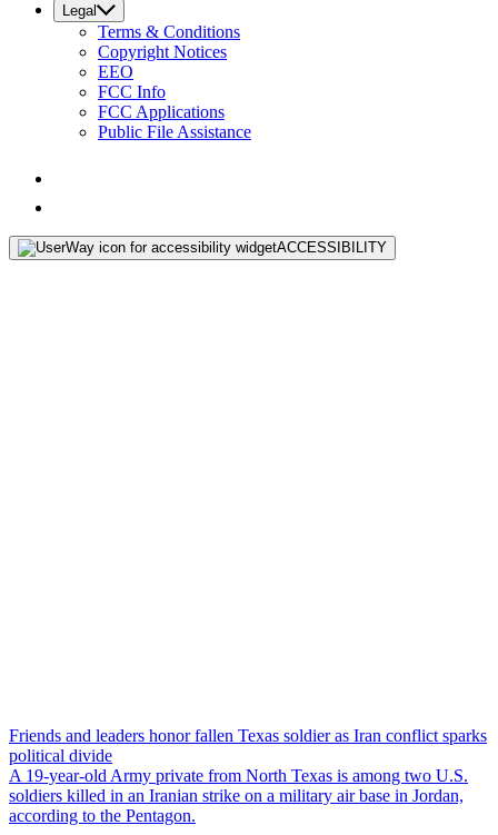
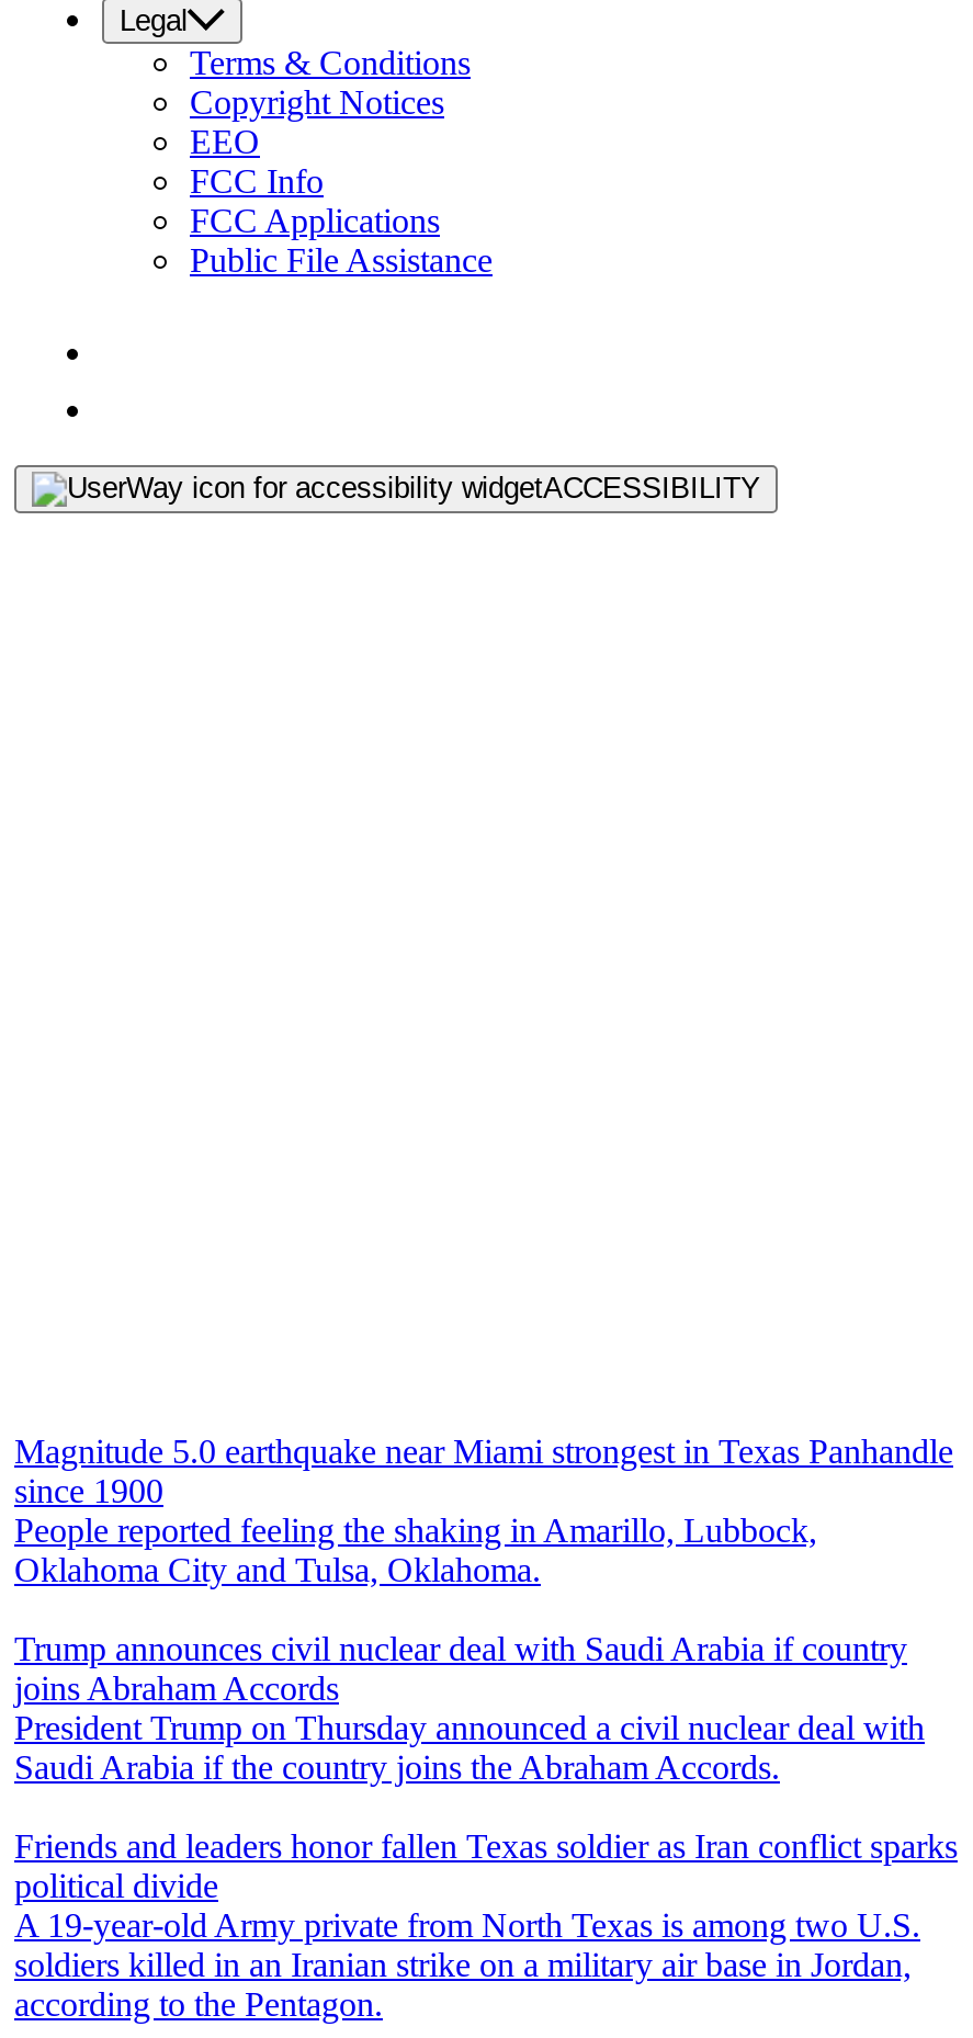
+ Magnitude 5.0 earthquake near Miami strongest in Texas Panhandle
+ since 1900
+ People reported feeling the shaking in Amarillo, Lubbock,
+ Oklahoma City and Tulsa, Oklahoma.
+ Trump announces civil nuclear deal with Saudi Arabia if country
+ joins Abraham Accords
+ President Trump on Thursday announced a civil nuclear deal with
+ Saudi Arabia if the country joins the Abraham Accords.
